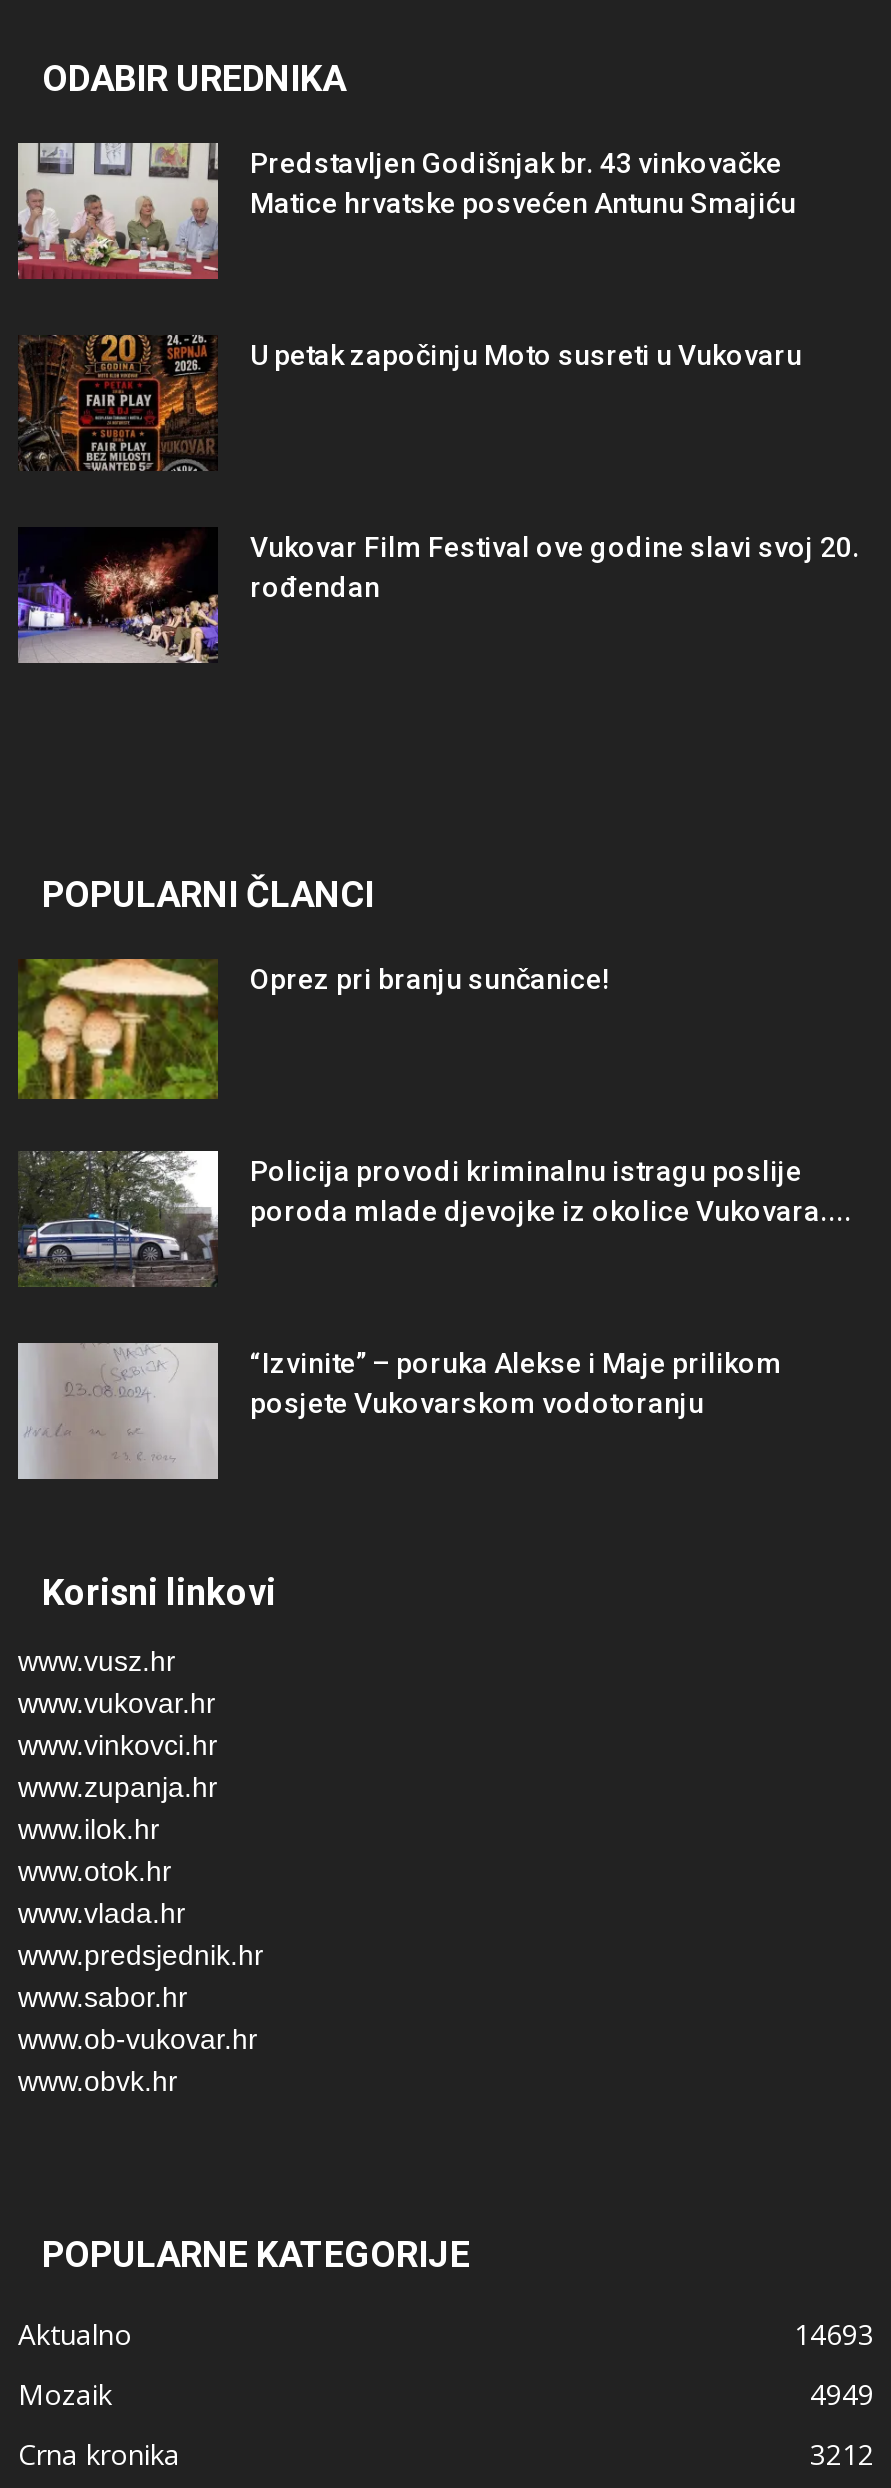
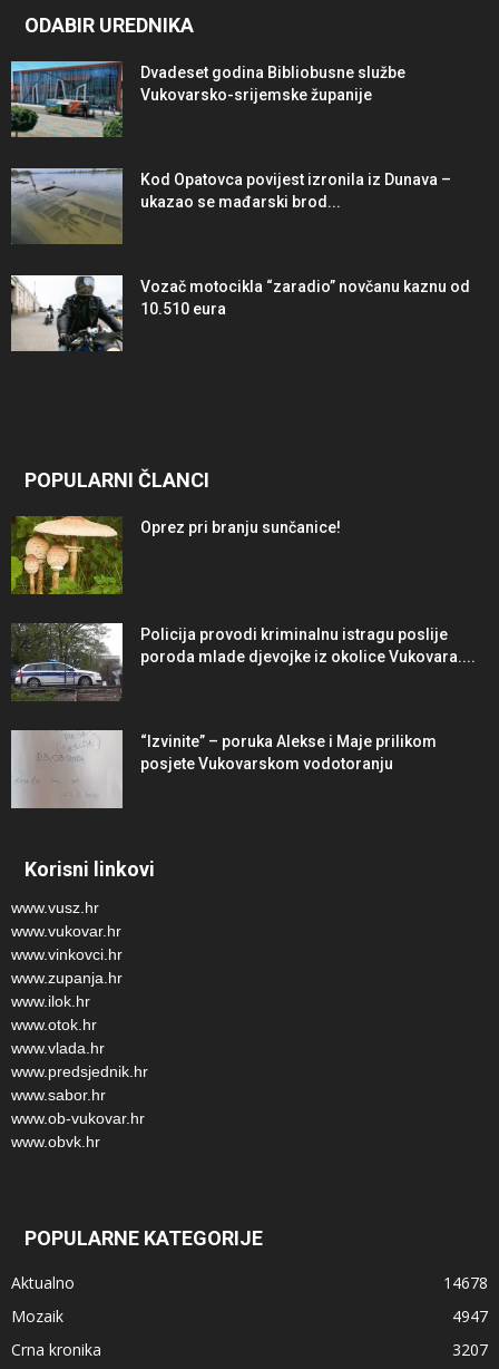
- [image]
- Predstavljen Godišnjak br. 43 vinkovačke
- Matice hrvatske posvećen Antunu Smajiću
+ [image]
+ Dvadeset godina Bibliobusne službe
+ Vukovarsko-srijemske županije

- [image]
- U petak započinju Moto susreti u Vukovaru
+ [image]
+ Kod Opatovca povijest izronila iz Dunava –
+ ukazao se mađarski brod...

- [image]
- Vukovar Film Festival ove godine slavi svoj 20.
- rođendan
+ [image]
+ Vozač motocikla “zaradio” novčanu kaznu od
+ 10.510 eura

- 14693
+ 14678

- 4949
+ 4947

- 3212
+ 3207
